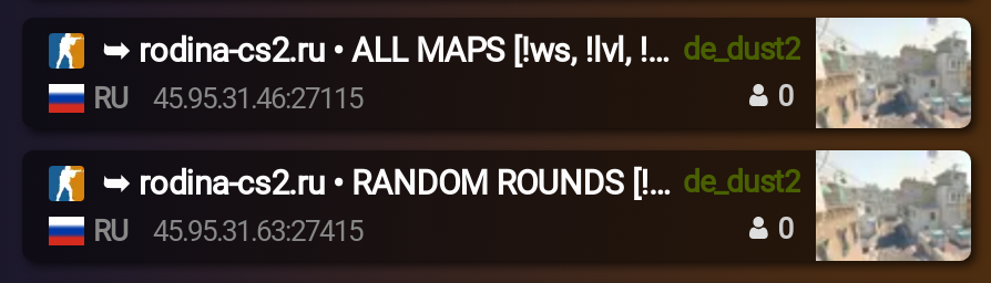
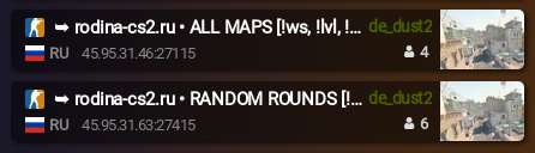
- 0
+ 4

- 0
+ 6
